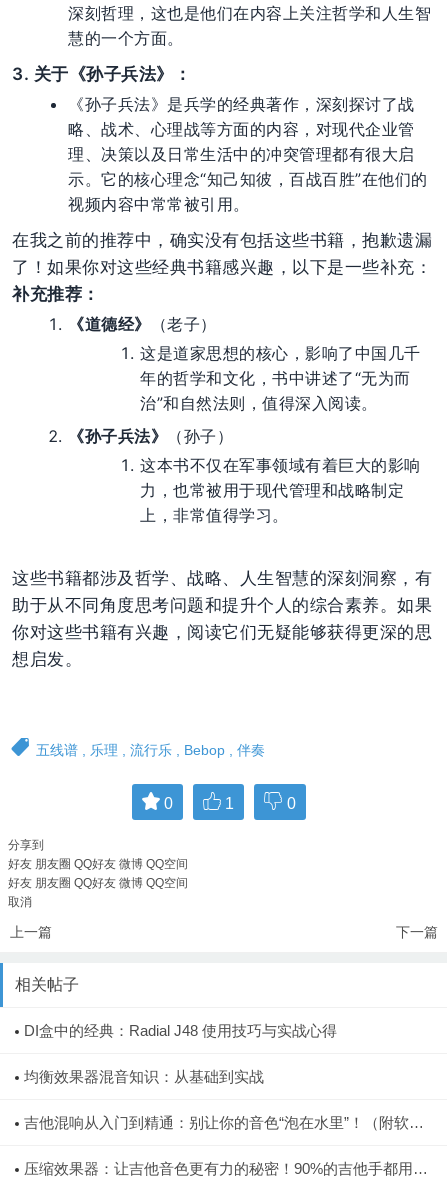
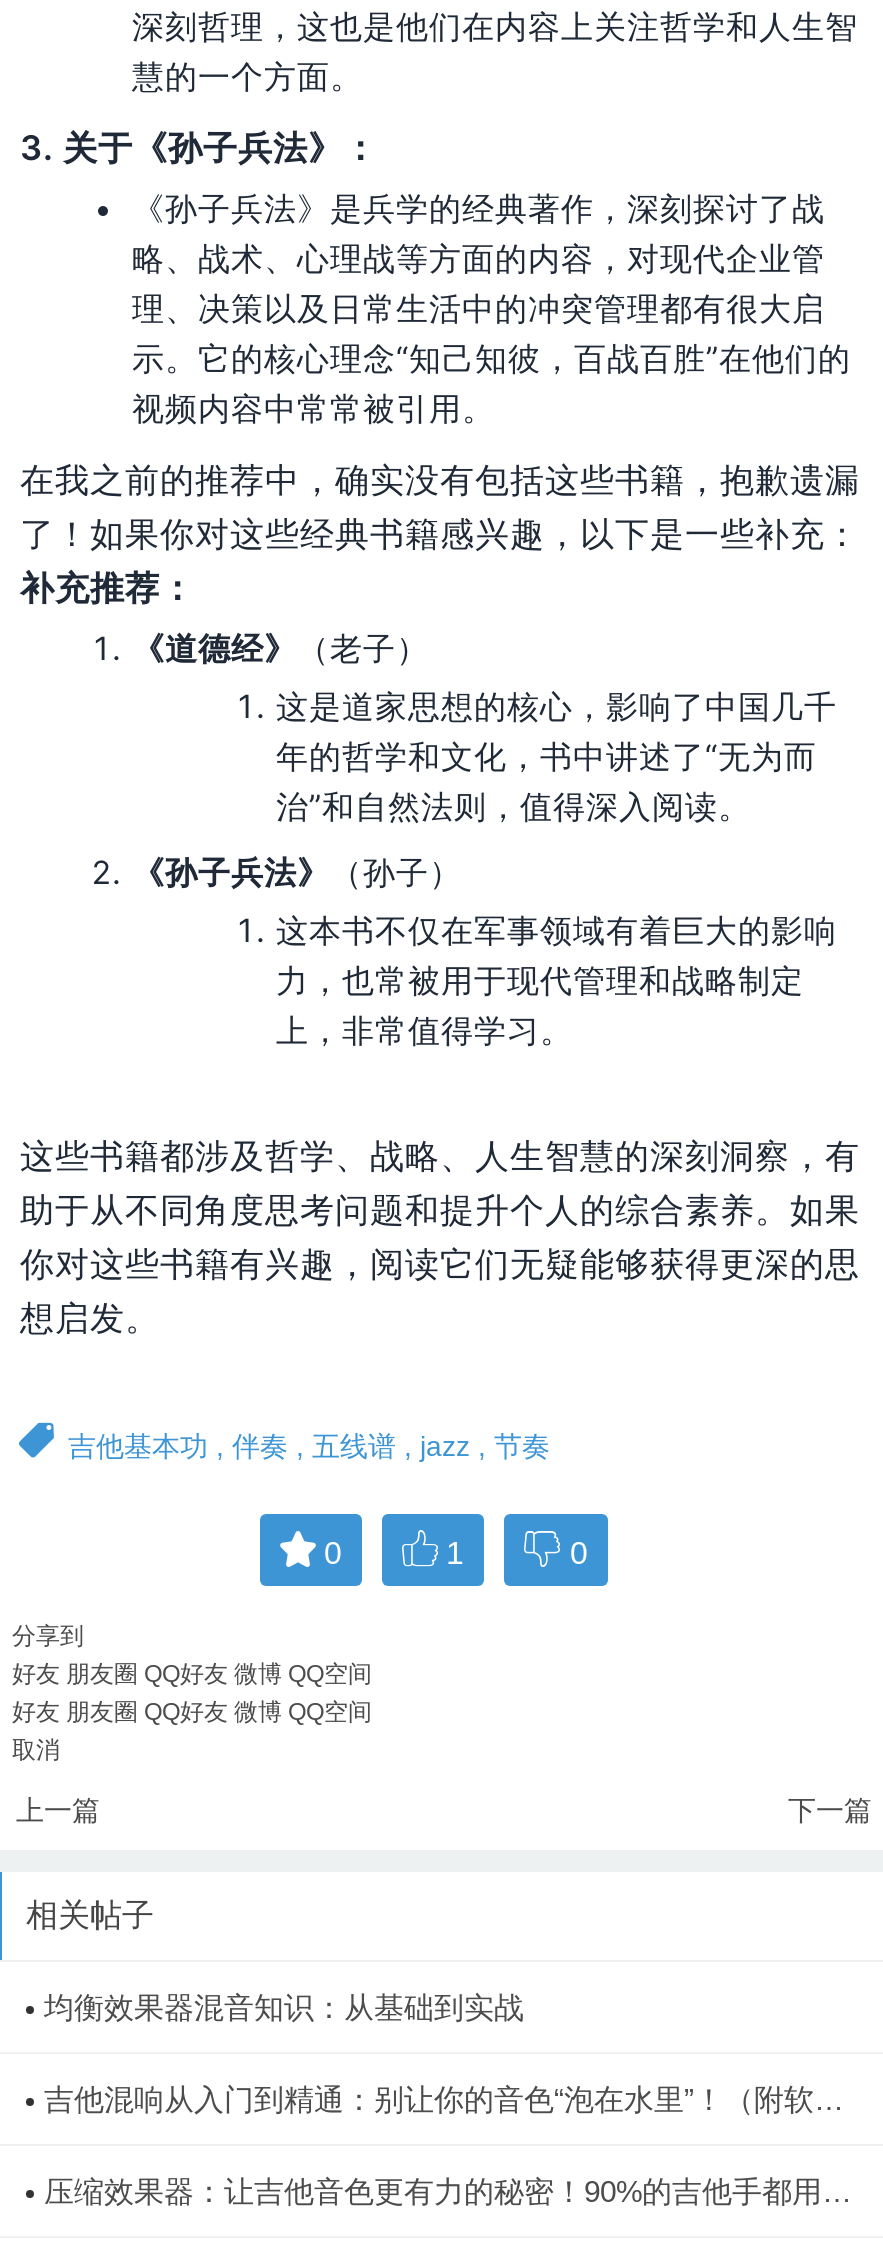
- 五线谱,乐理,流行乐, Bebop,伴奏
+ 吉他基本功,伴奏,五线谱, jazz,节奏

- DI盒中的经典：Radial J48 使用技巧与实战心得
